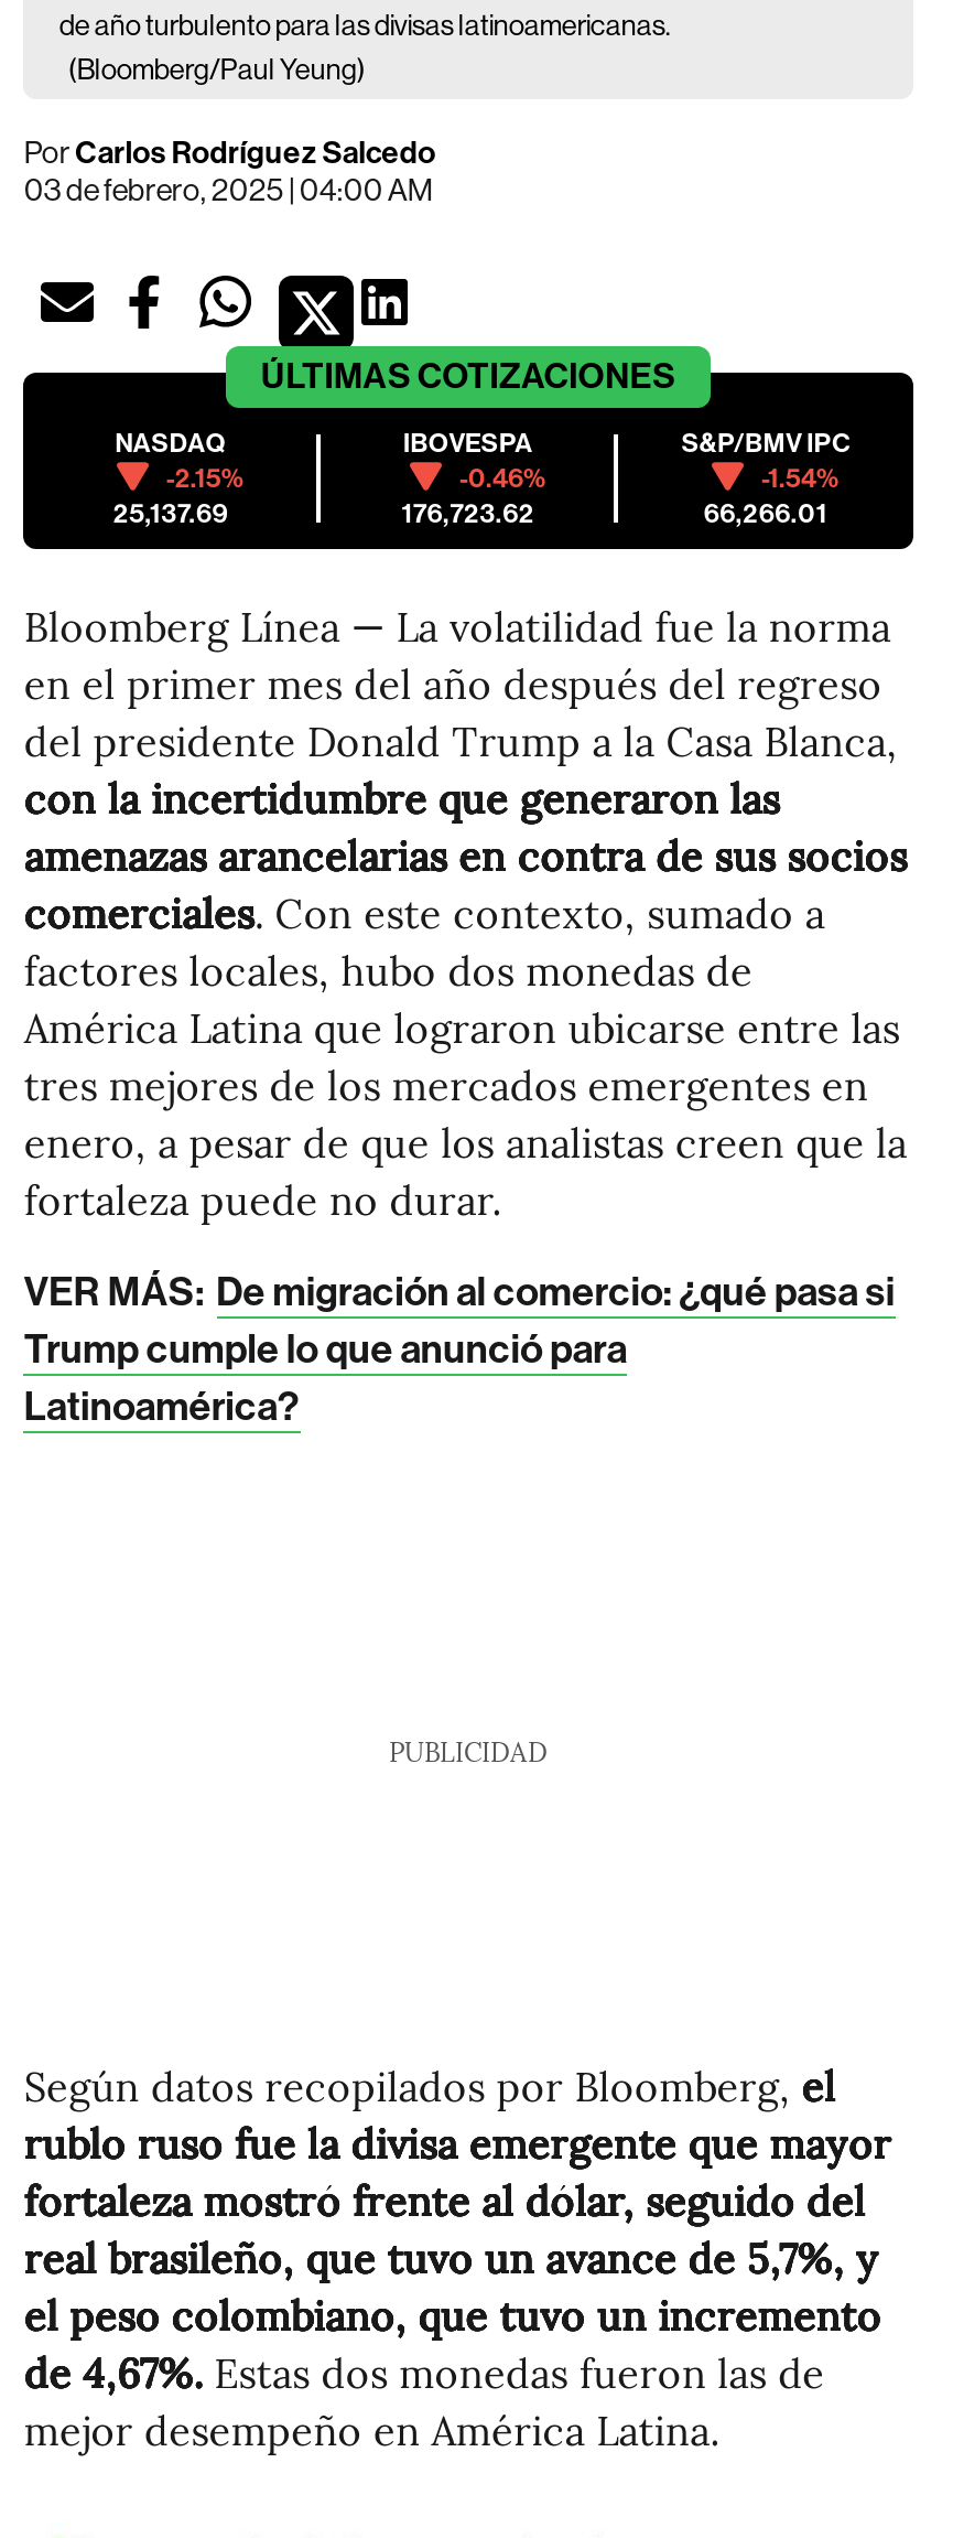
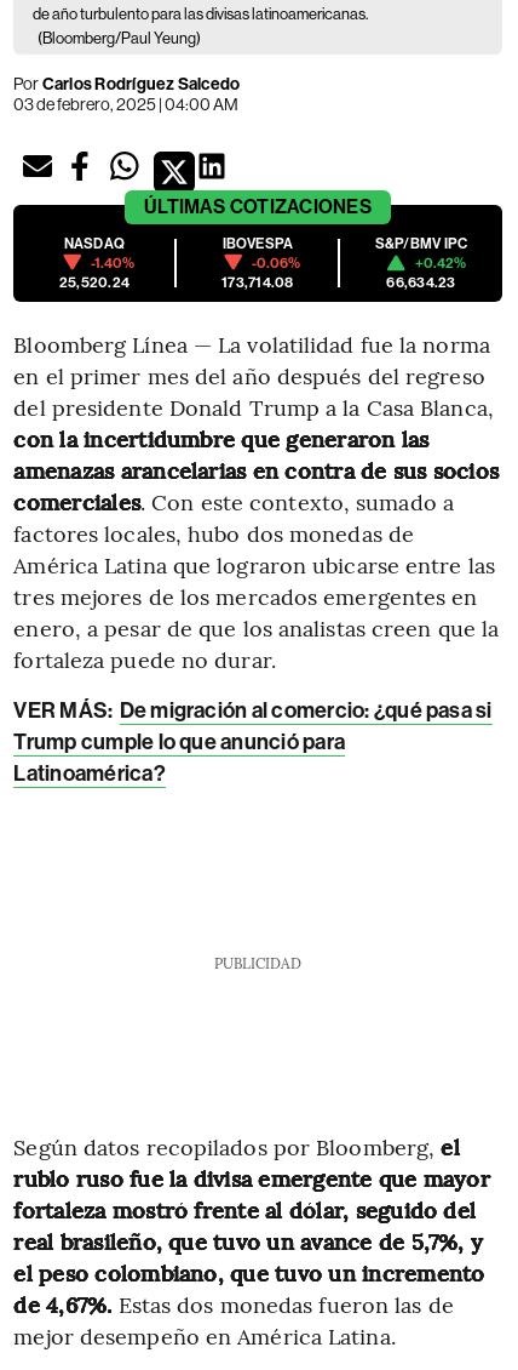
- -2.15%
+ -1.40%

- -0.46%
+ -0.06%

- -1.54%
+ +0.42%

- 25,137.69
+ 25,520.24

- 176,723.62
+ 173,714.08

- 66,266.01
+ 66,634.23
